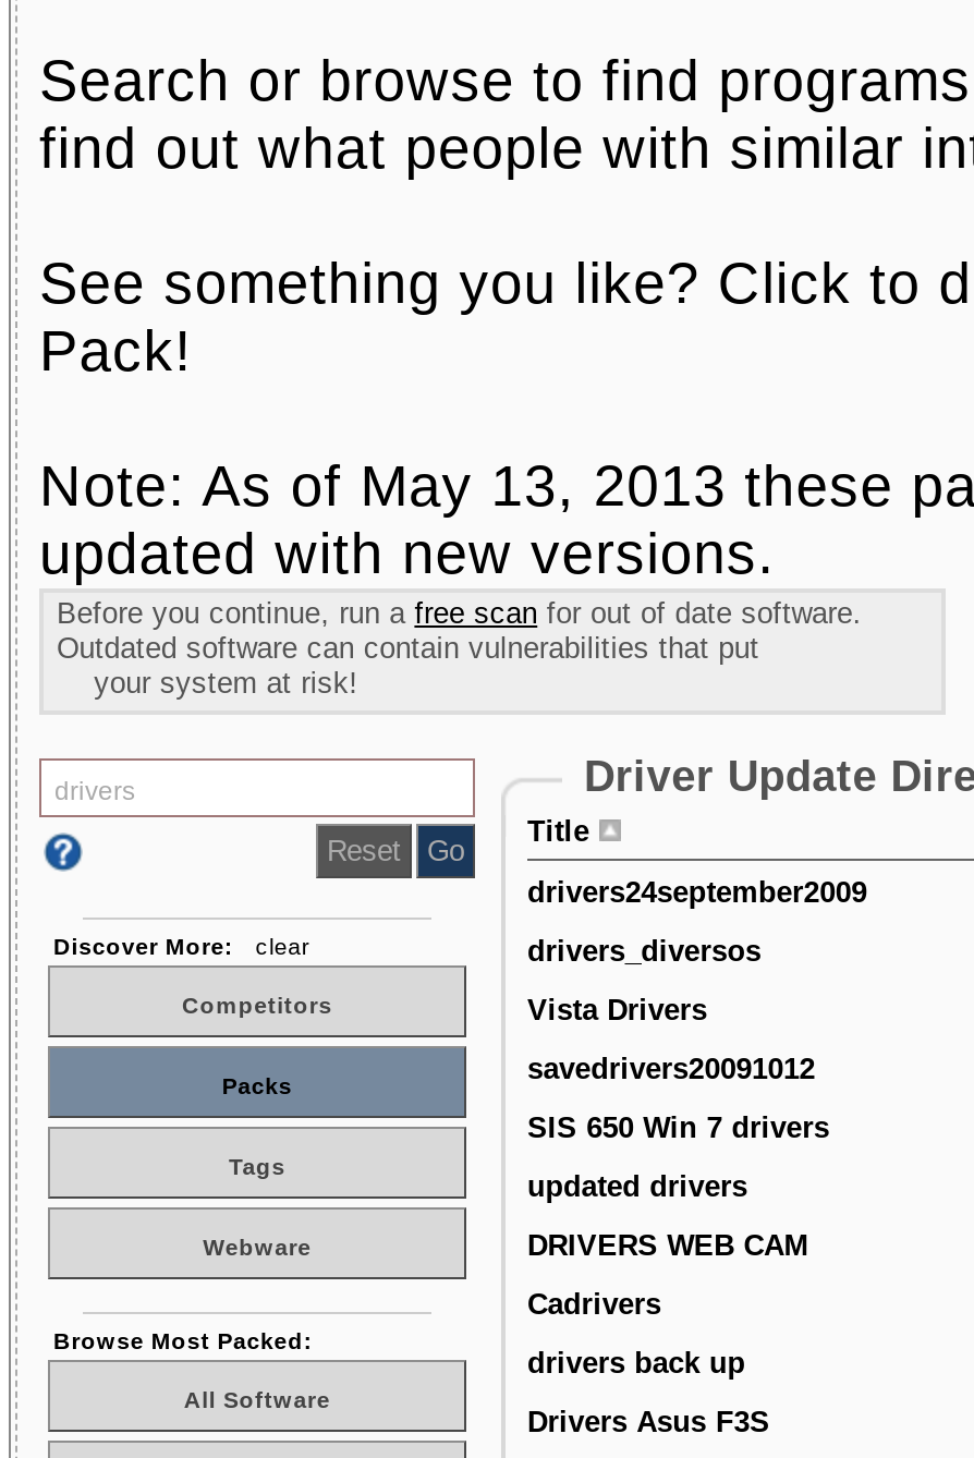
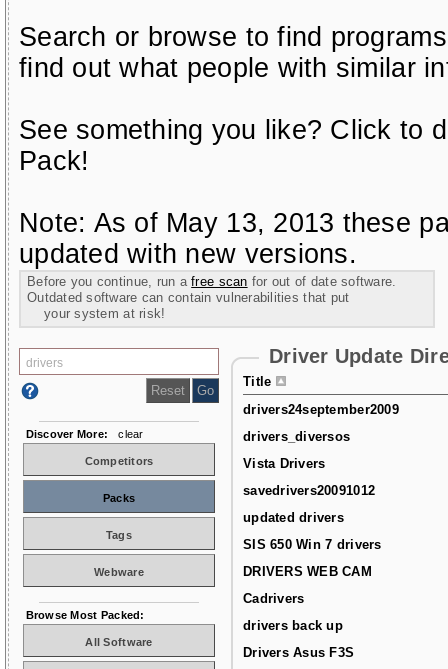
moved down: SIS 650 Win 7 drivers

moved up: updated drivers
